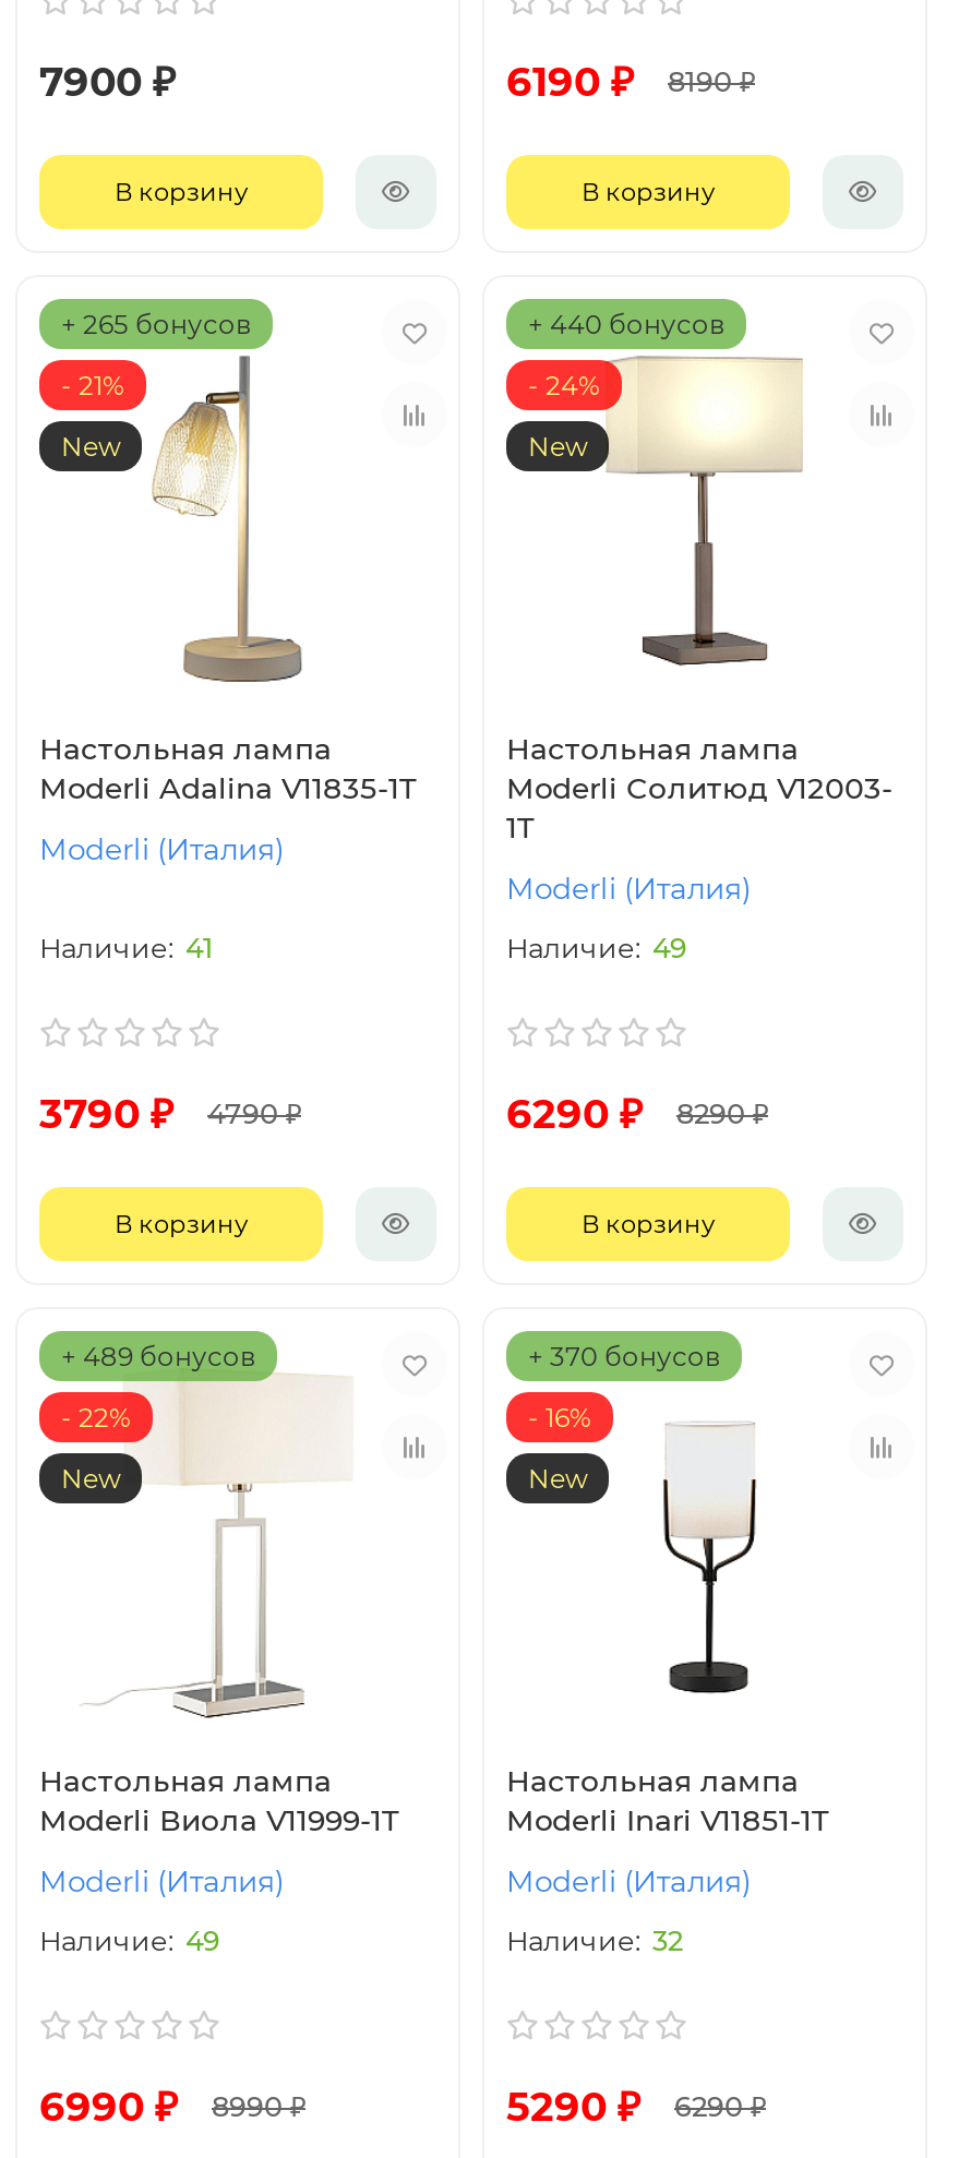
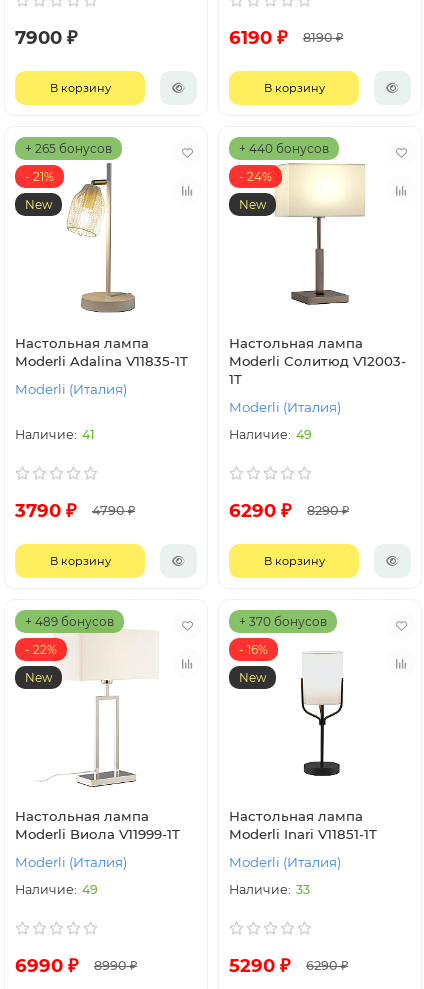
- 32
+ 33
